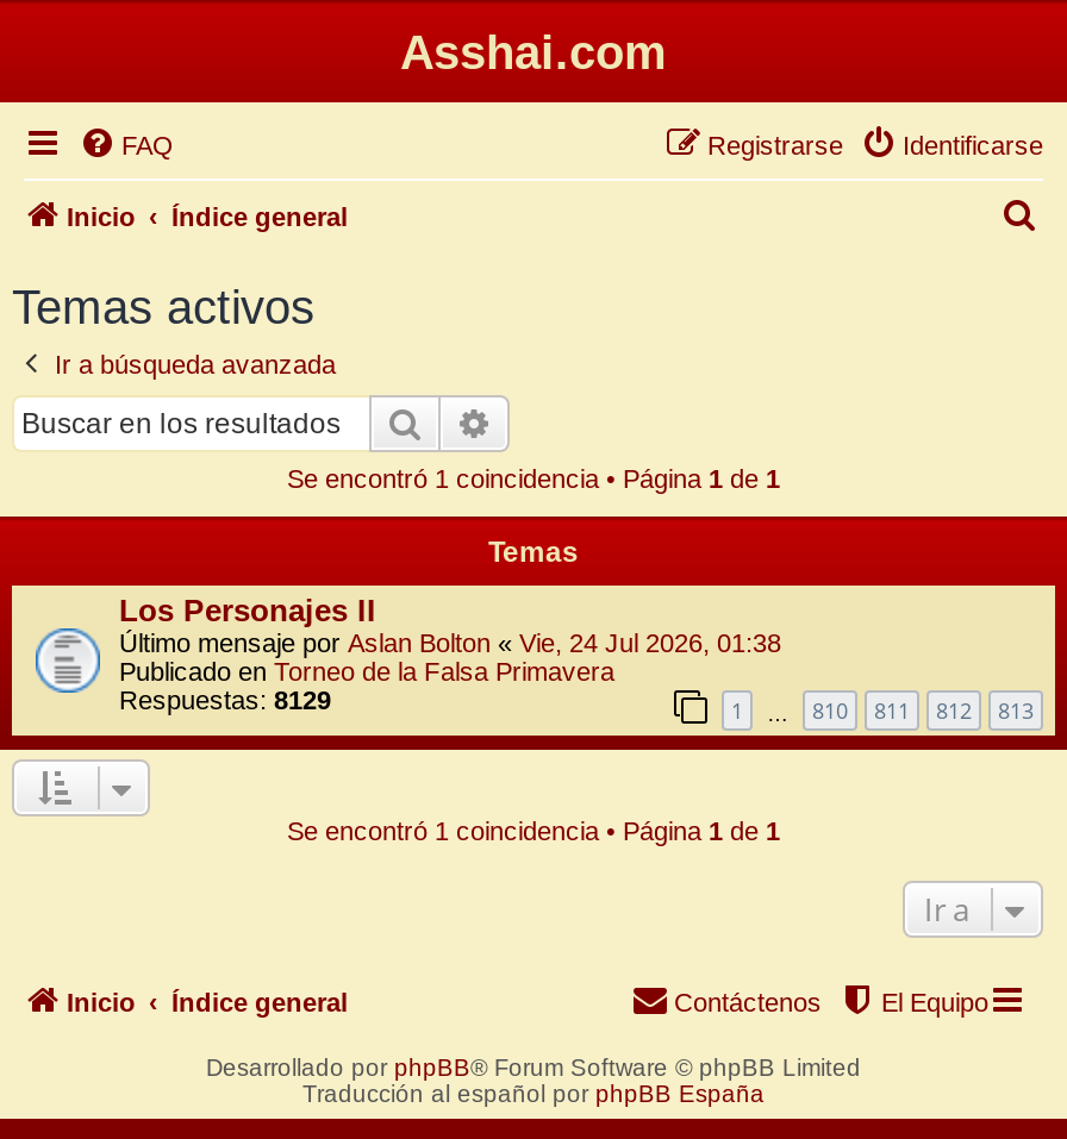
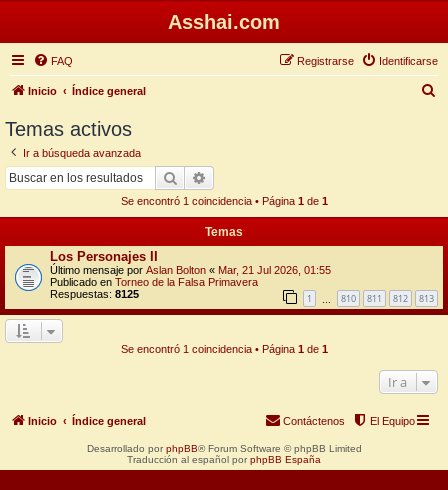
- Último mensaje por Aslan Bolton «Vie, 24 Jul 2026, 01:38
+ Último mensaje por Aslan Bolton «Mar, 21 Jul 2026, 01:55

- Respuestas: 8129
+ Respuestas: 8125
